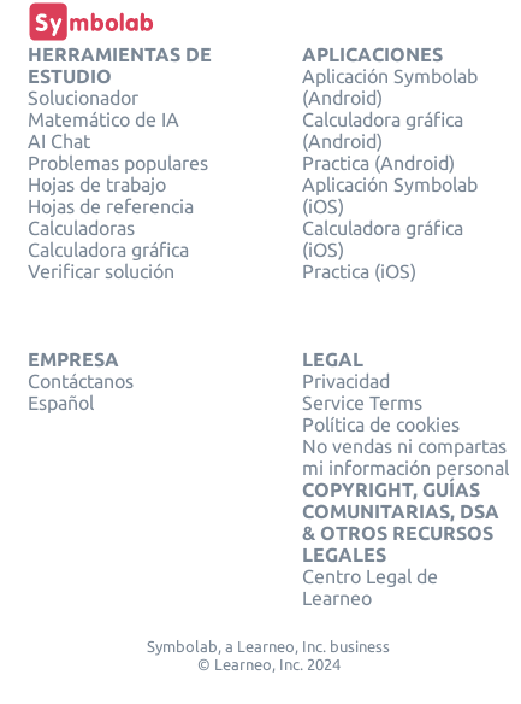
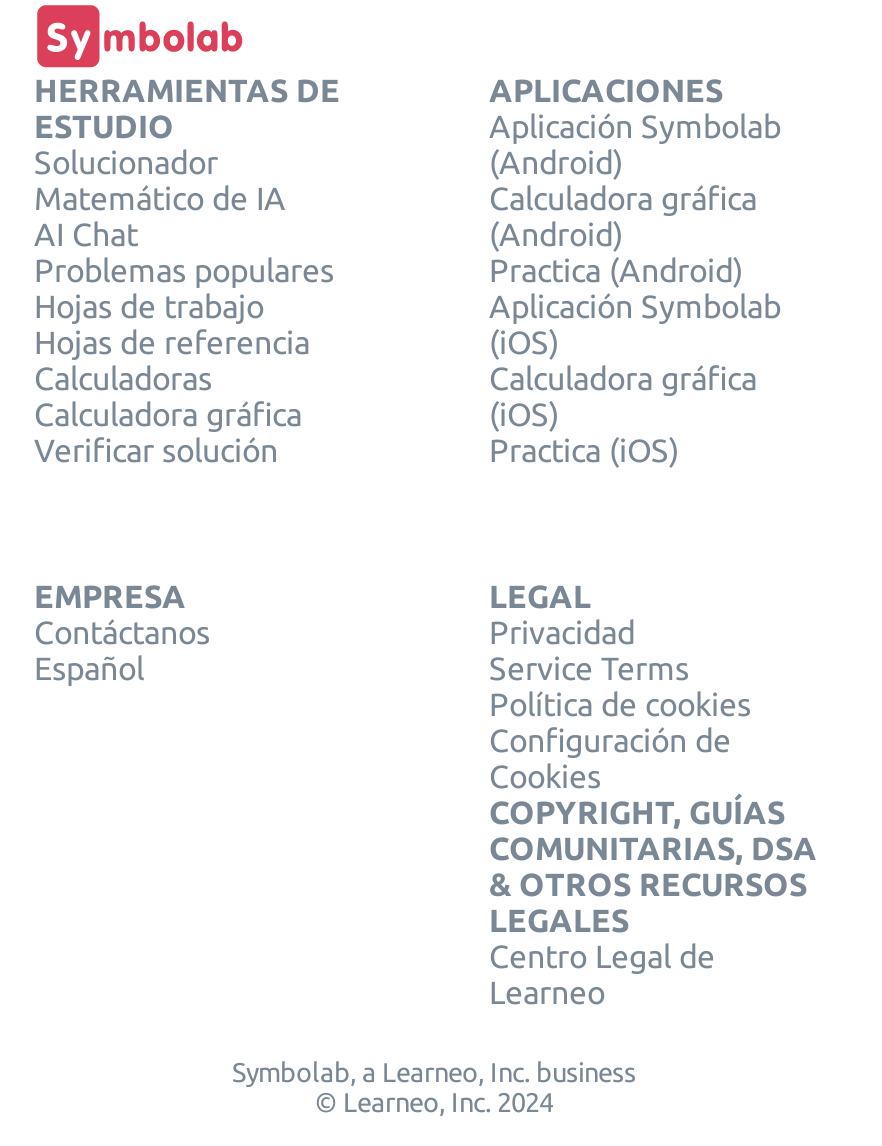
- No vendas ni compartas
- mi información personal
+ Configuración de
+ Cookies
